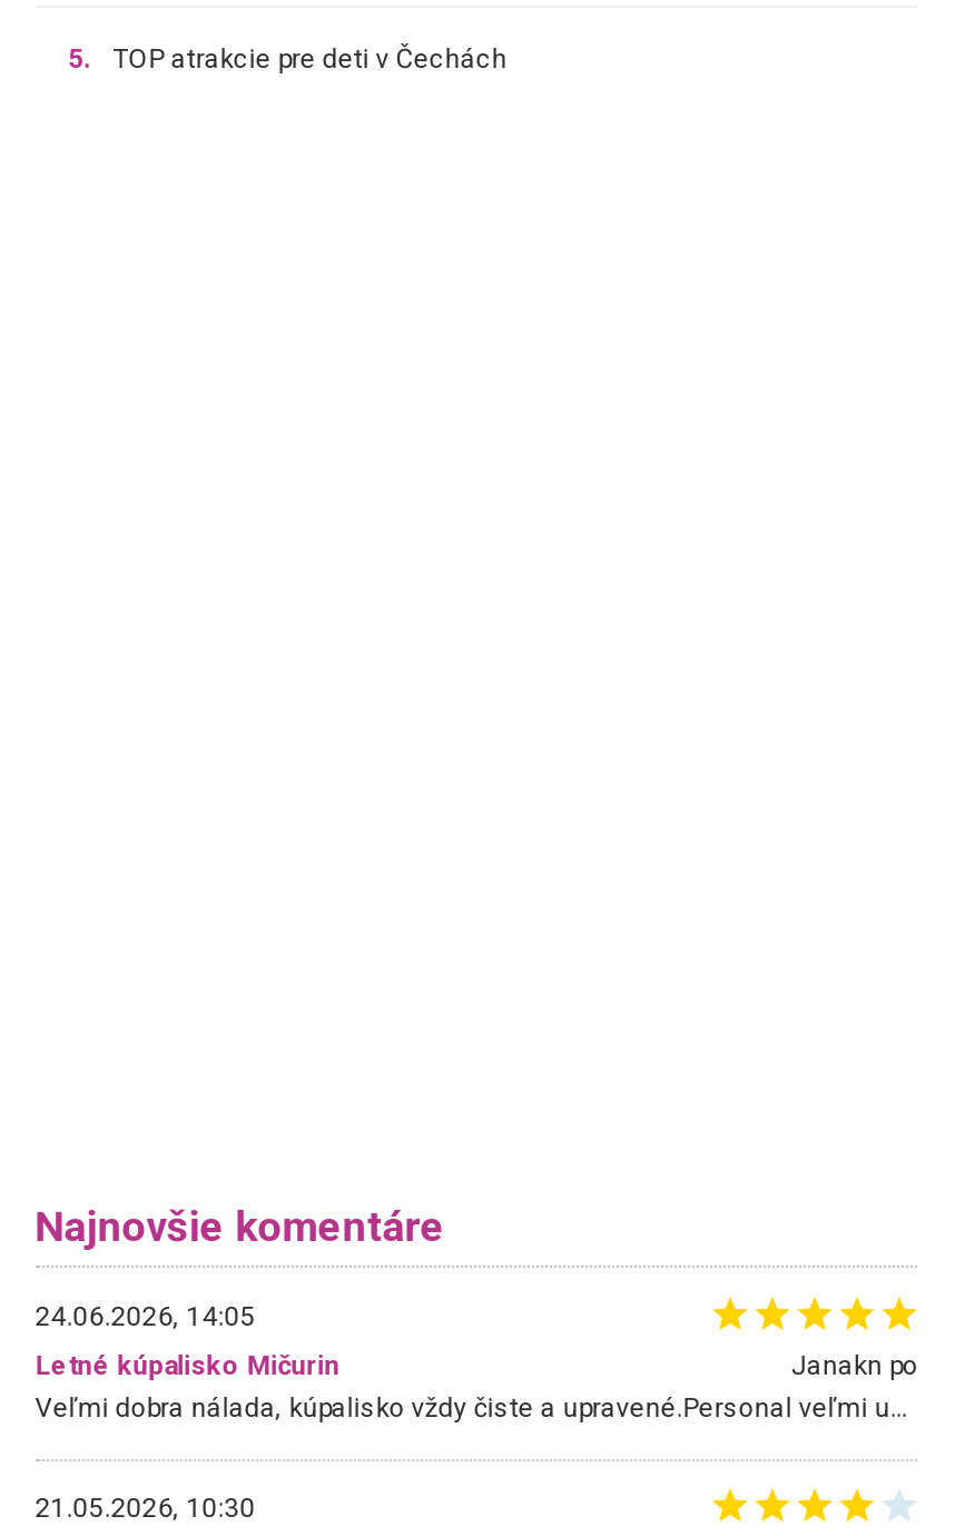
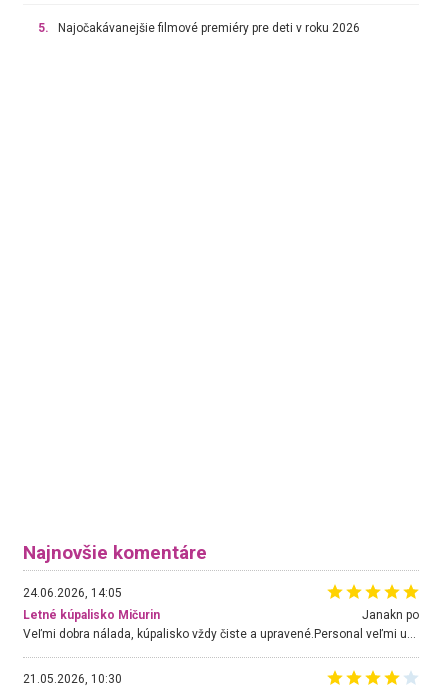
- TOP atrakcie pre deti v Čechách
+ Najočakávanejšie filmové premiéry pre deti v roku 2026
